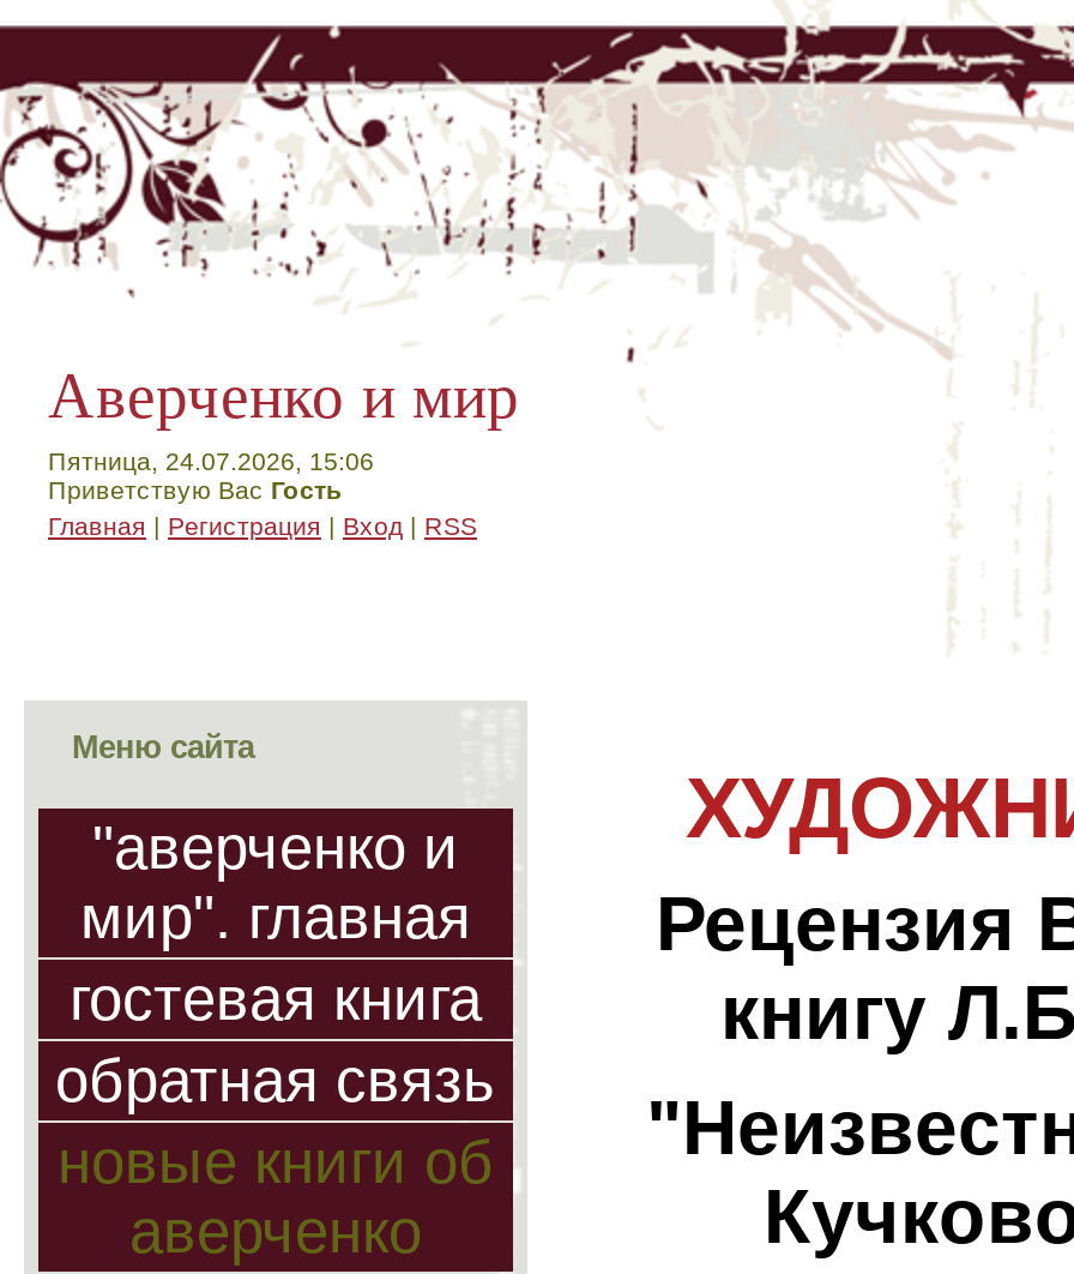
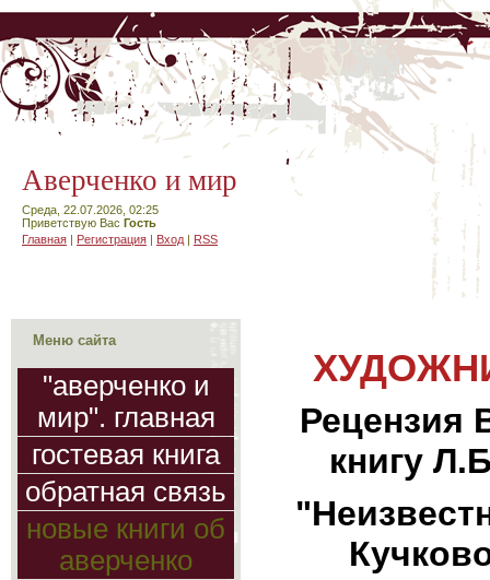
- Пятница, 24.07.2026, 15:06
+ Среда, 22.07.2026, 02:25
